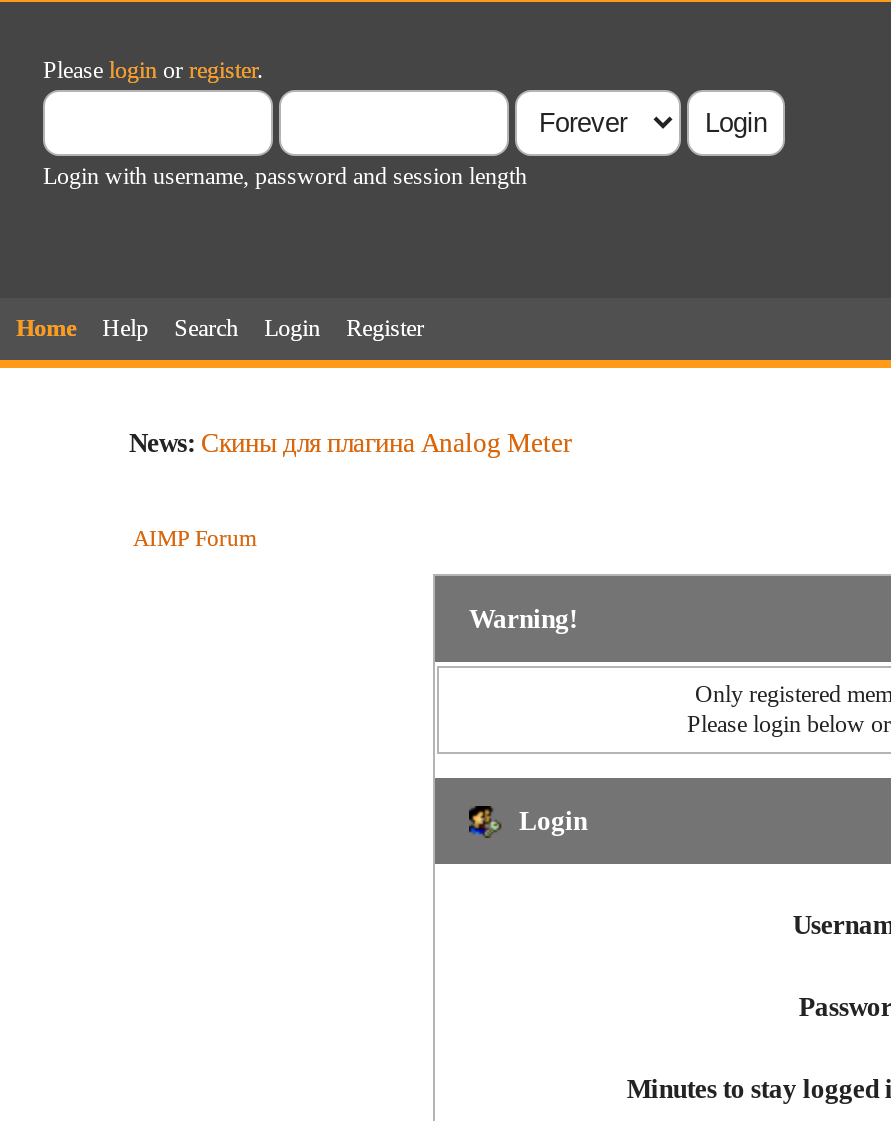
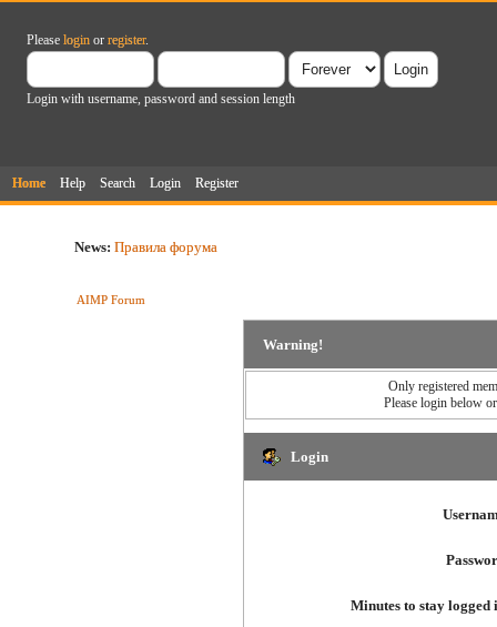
- News: Скины для плагина Analog Meter
+ News: Правила форума
